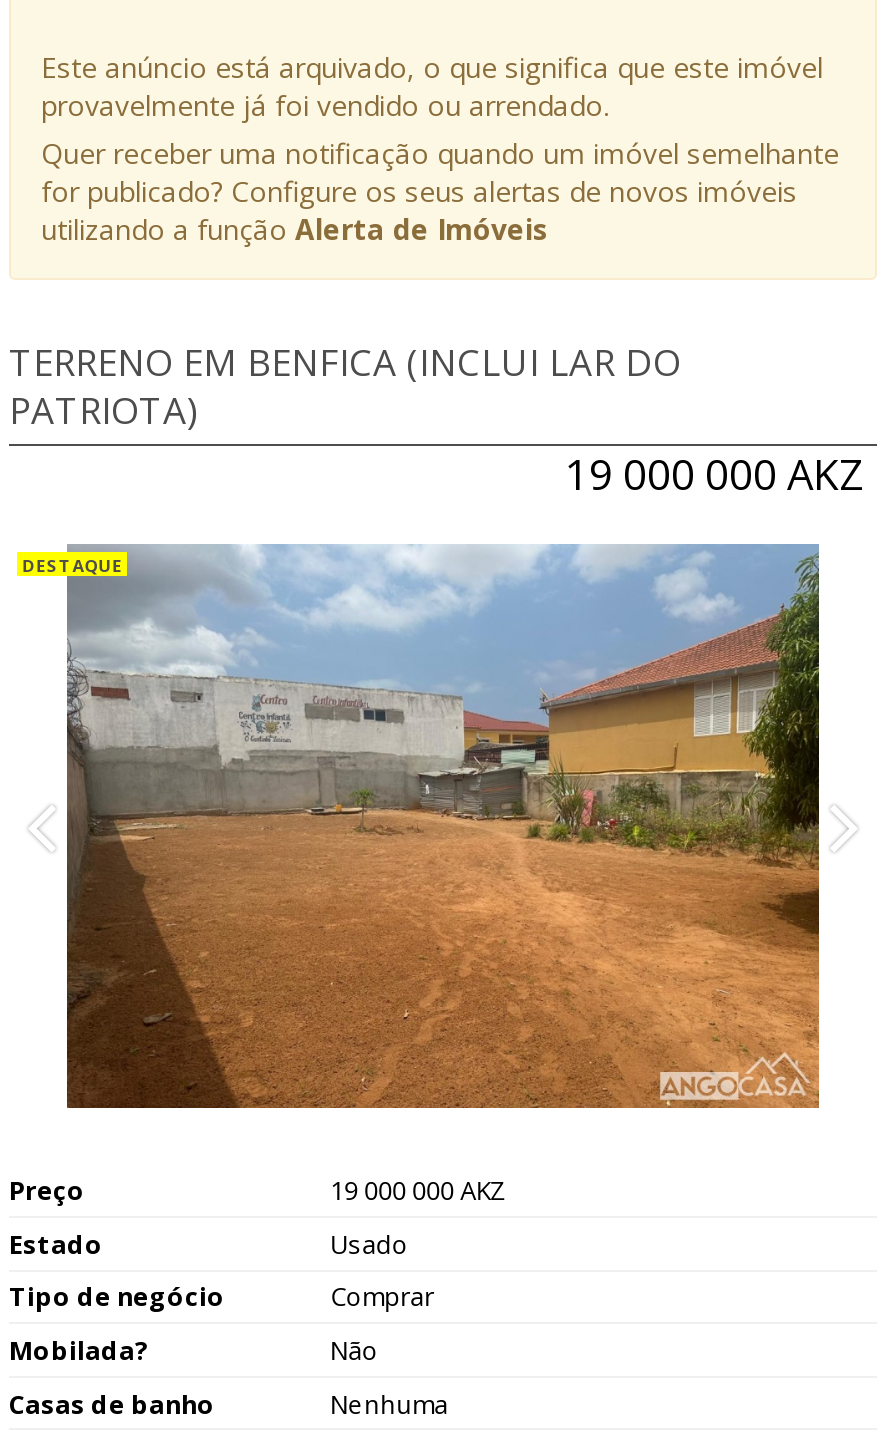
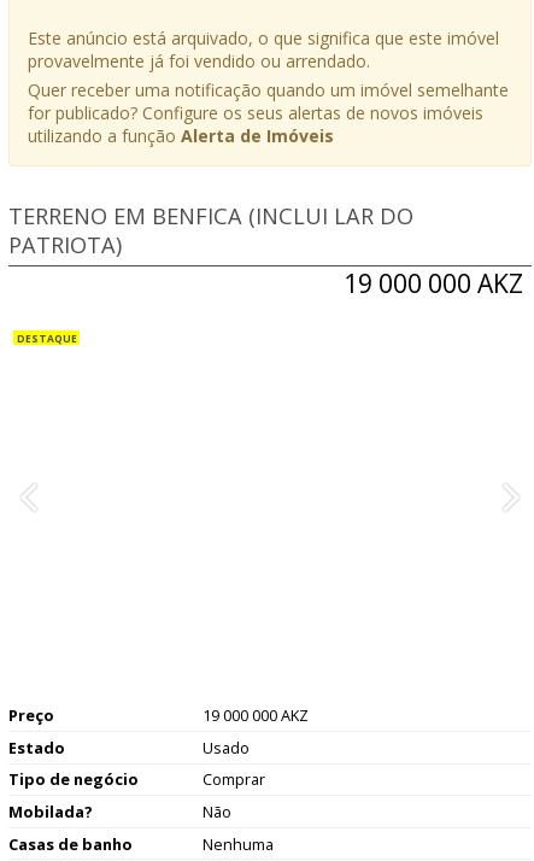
- [image]
